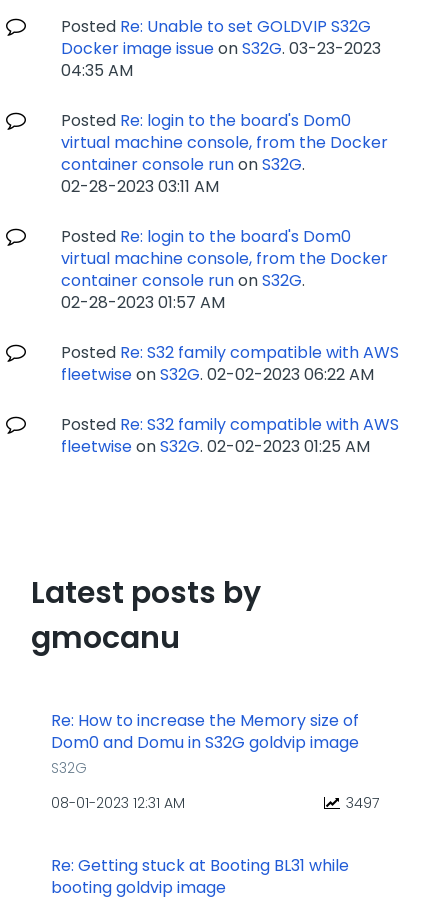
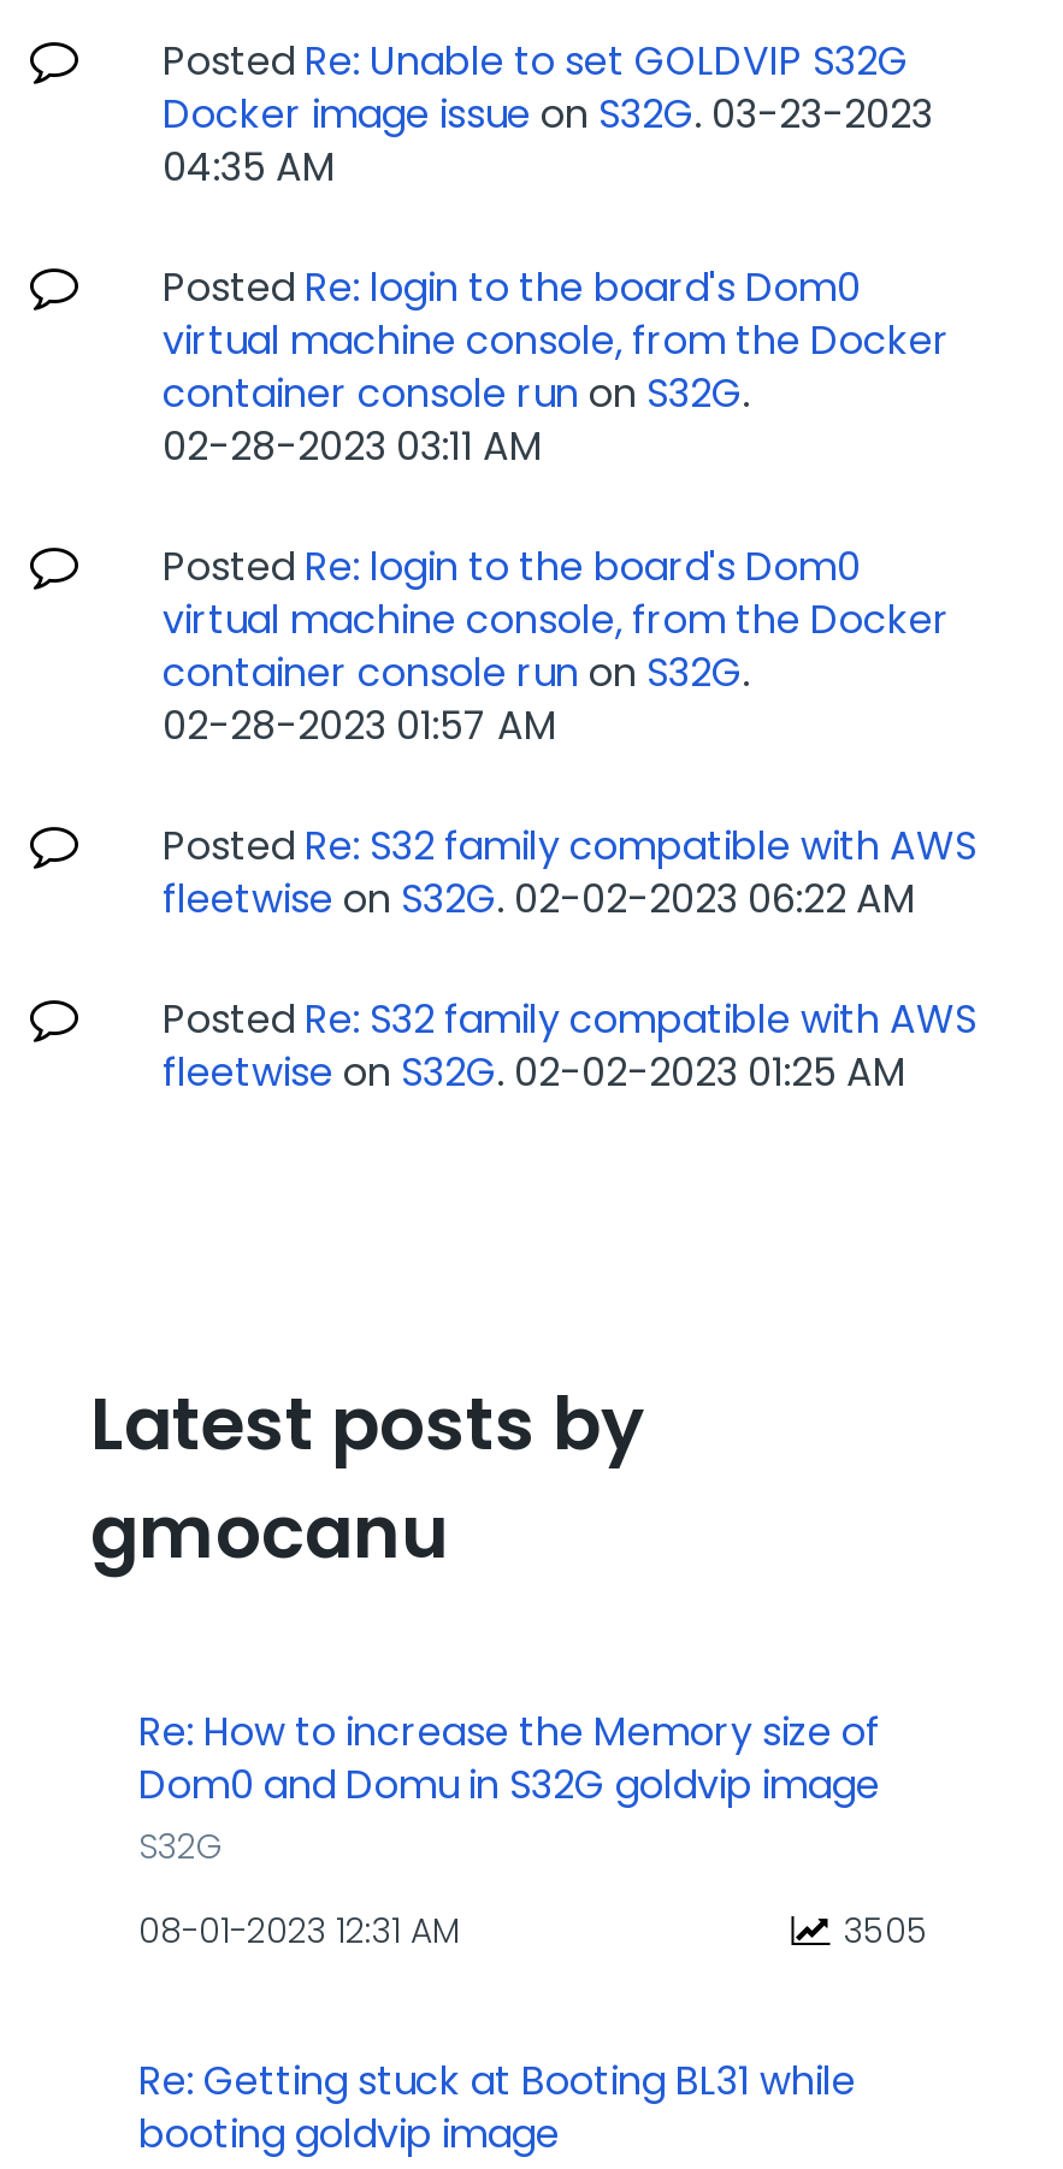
- 3497
+ 3505
